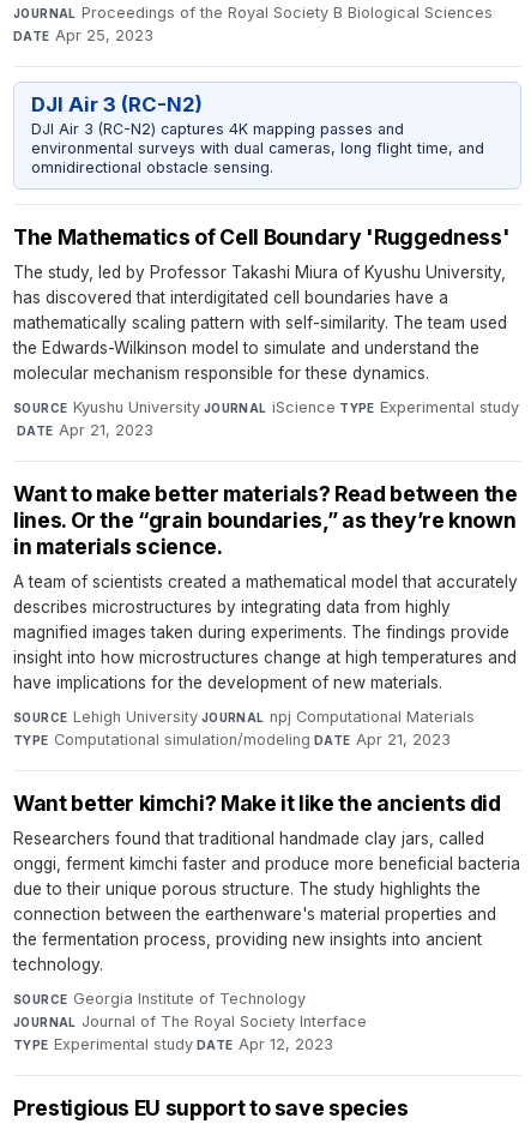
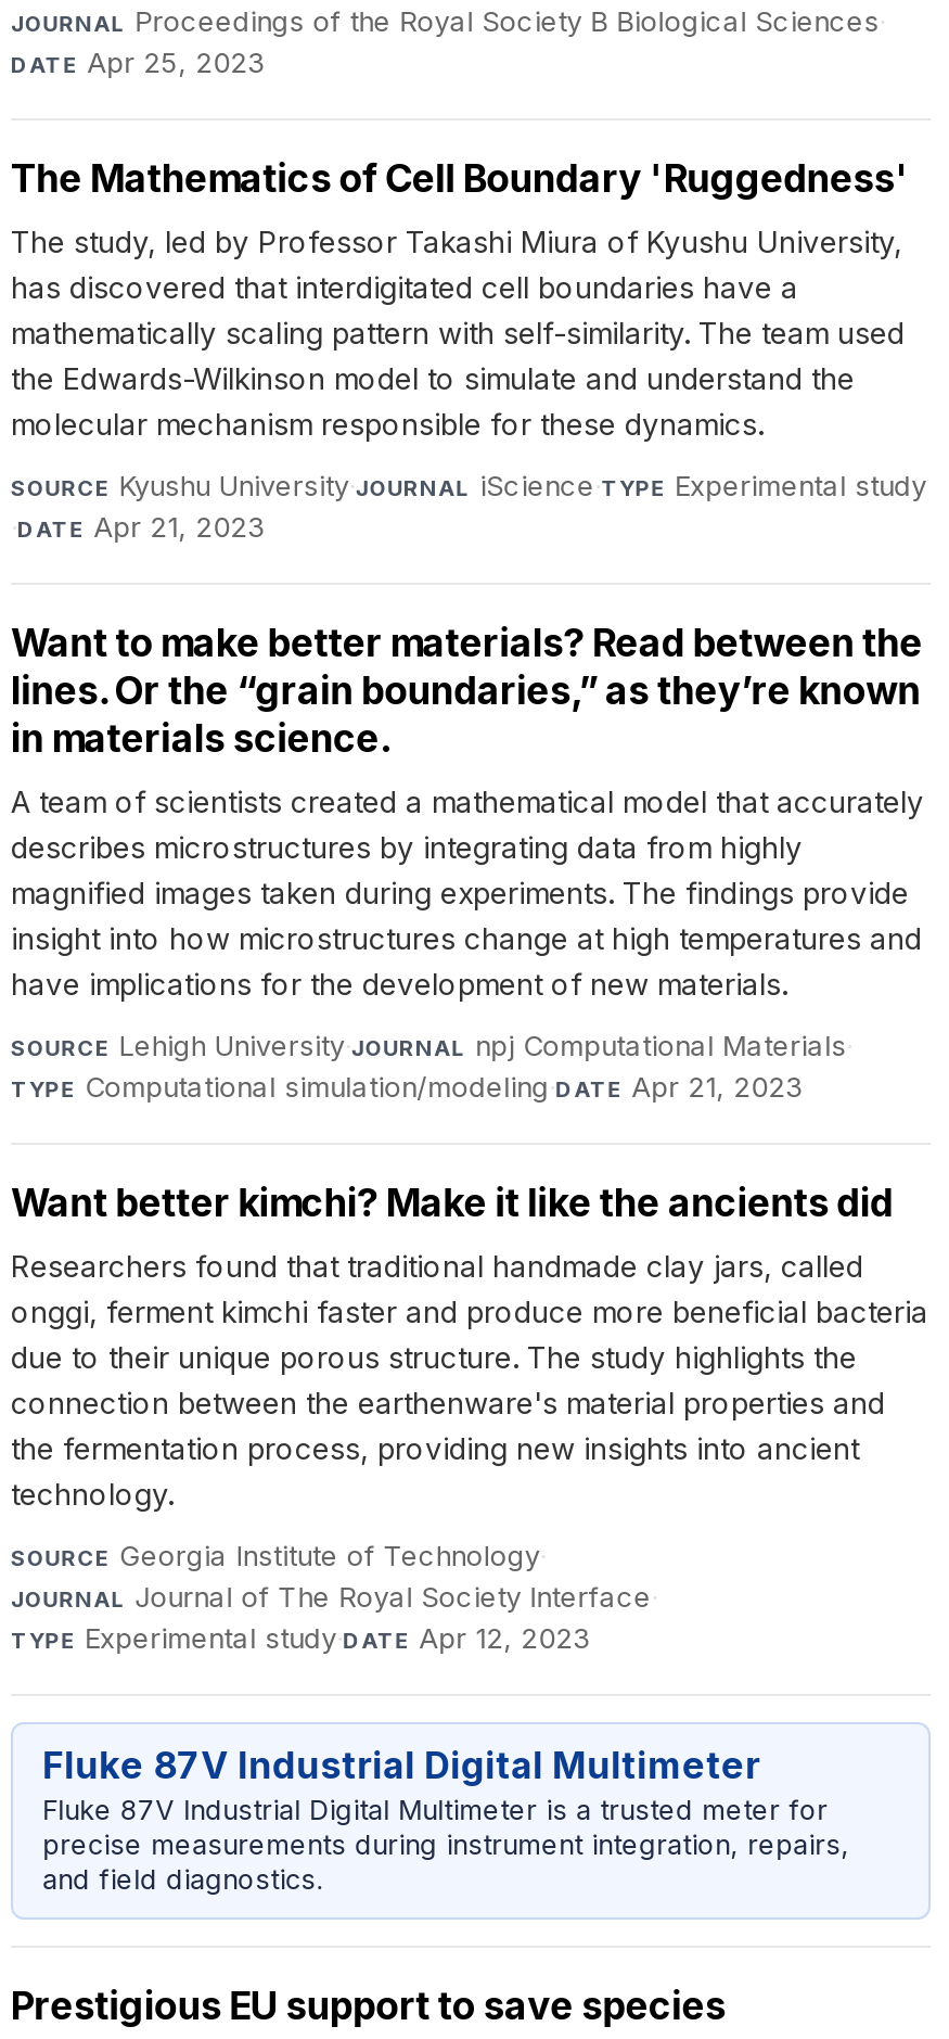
- DJI Air 3 (RC-N2)
- DJI Air 3 (RC-N2) captures 4K mapping passes and
- environmental surveys with dual cameras, long flight time, and
- omnidirectional obstacle sensing.

moved up: The Mathematics of Cell Boundary 'Ruggedness' | The study, led by Professor Takashi Miura of Kyushu University, | has discovered that interdigitated cell boundaries have a | ... | JOURNAL Journal of The Royal Society Interface · | TYPE Experimental study · DATE Apr 12, 2023

+ Fluke 87V Industrial Digital Multimeter
+ Fluke 87V Industrial Digital Multimeter is a trusted meter for
+ precise measurements during instrument integration, repairs,
+ and field diagnostics.
